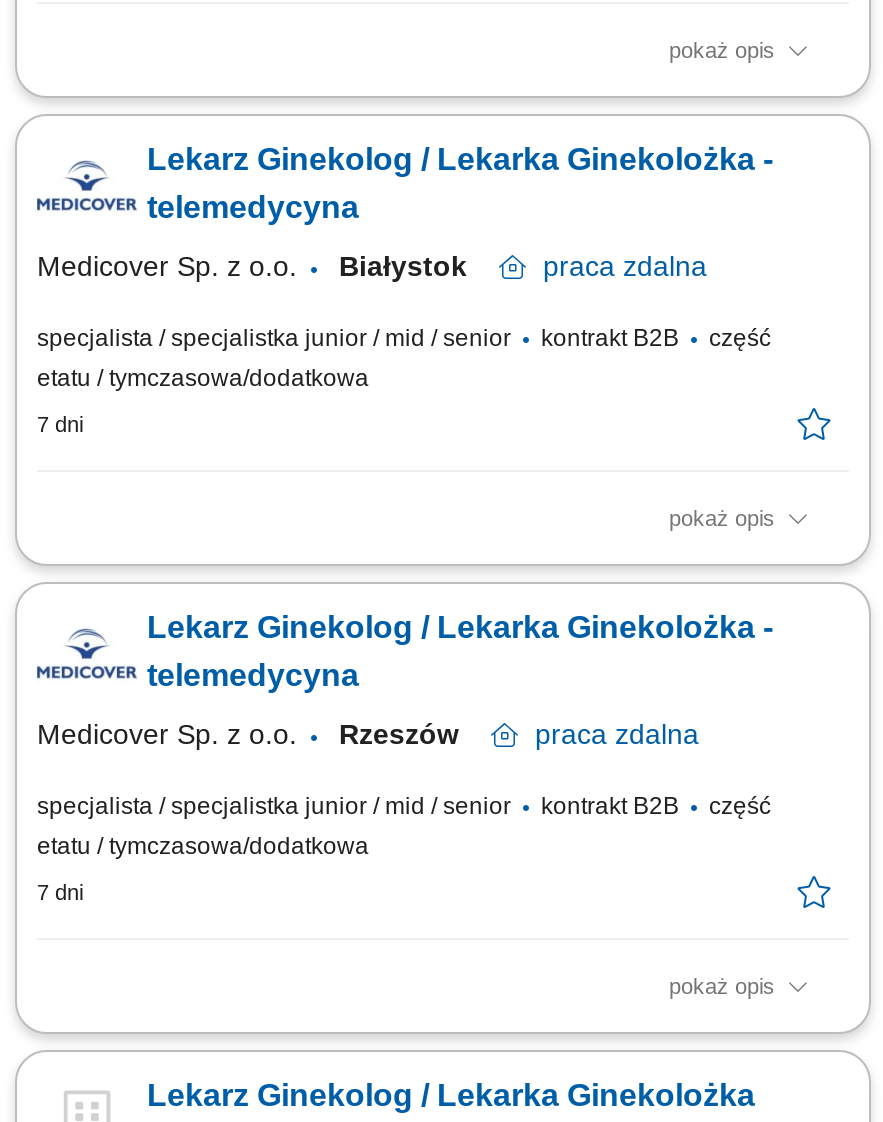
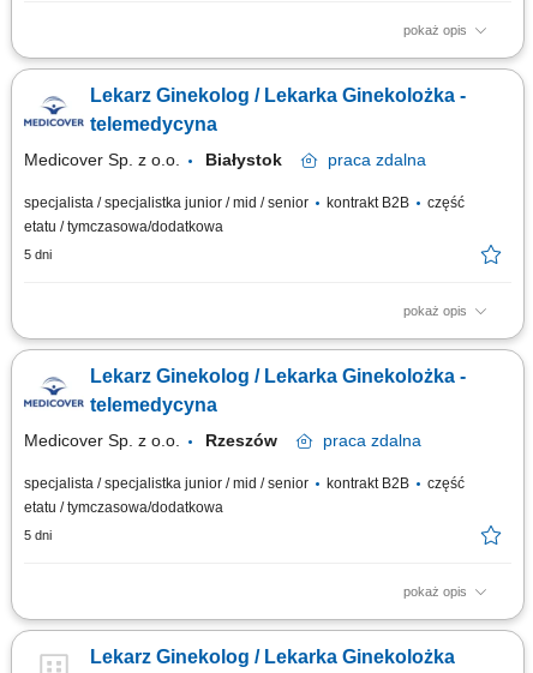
- 7 dni
+ 5 dni

- 7 dni
+ 5 dni
